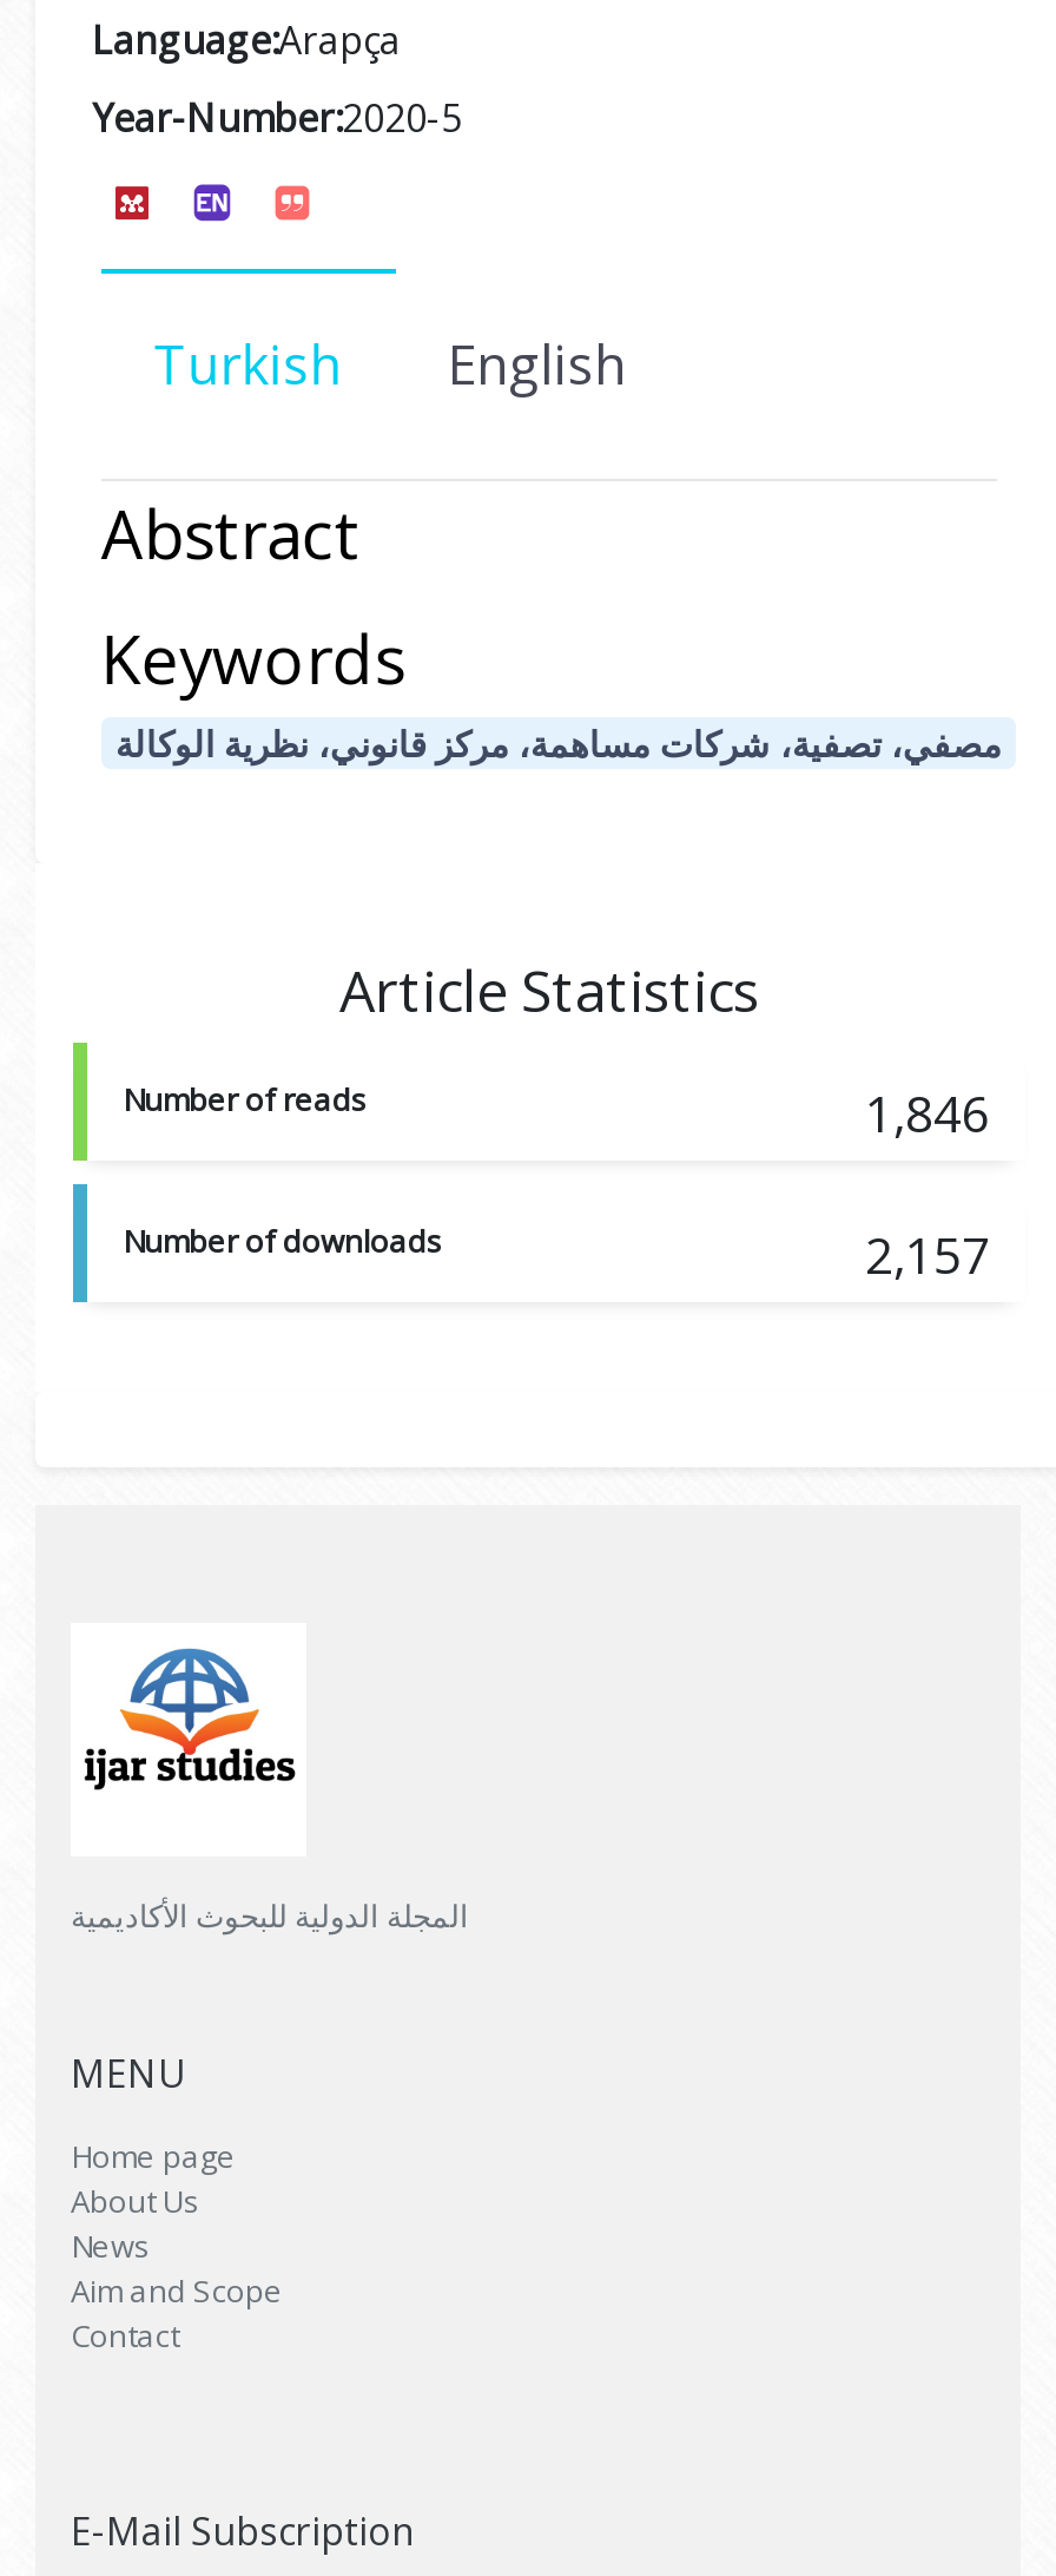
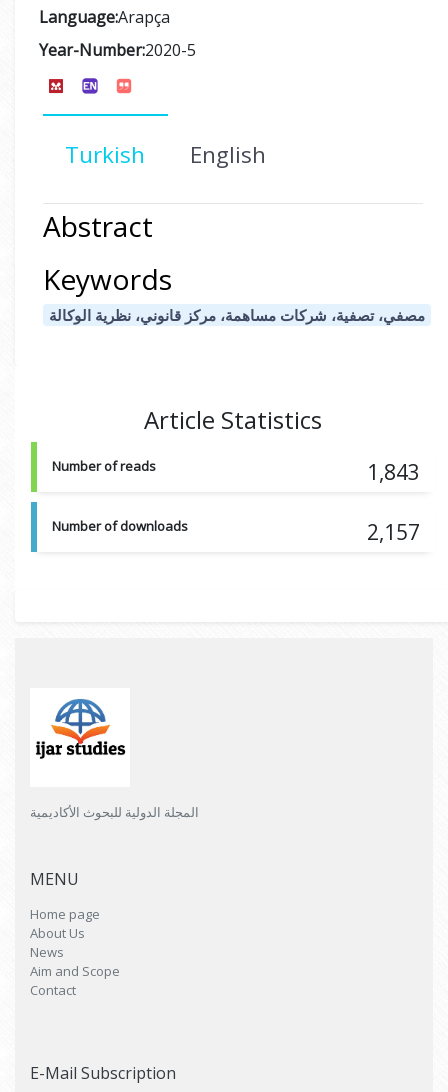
- 1,846
+ 1,843
